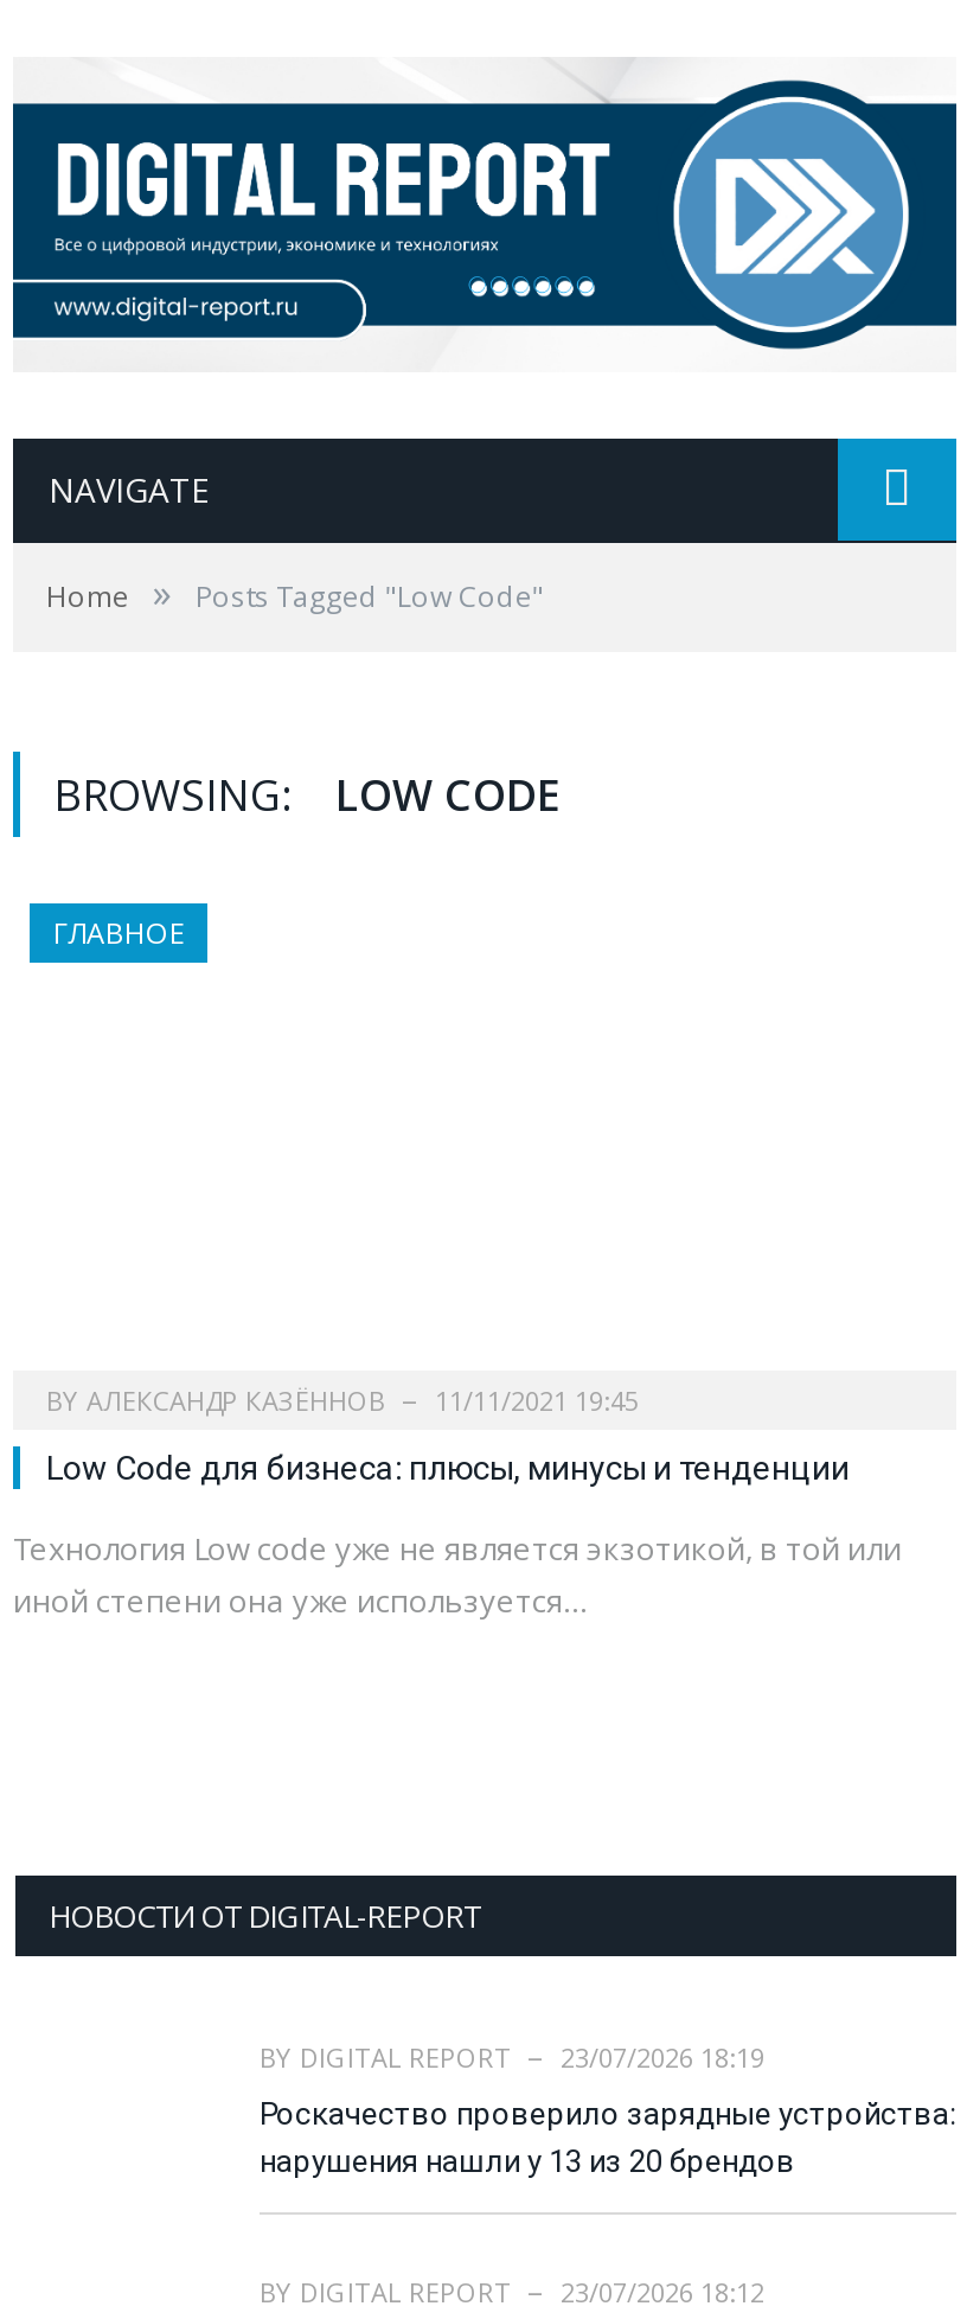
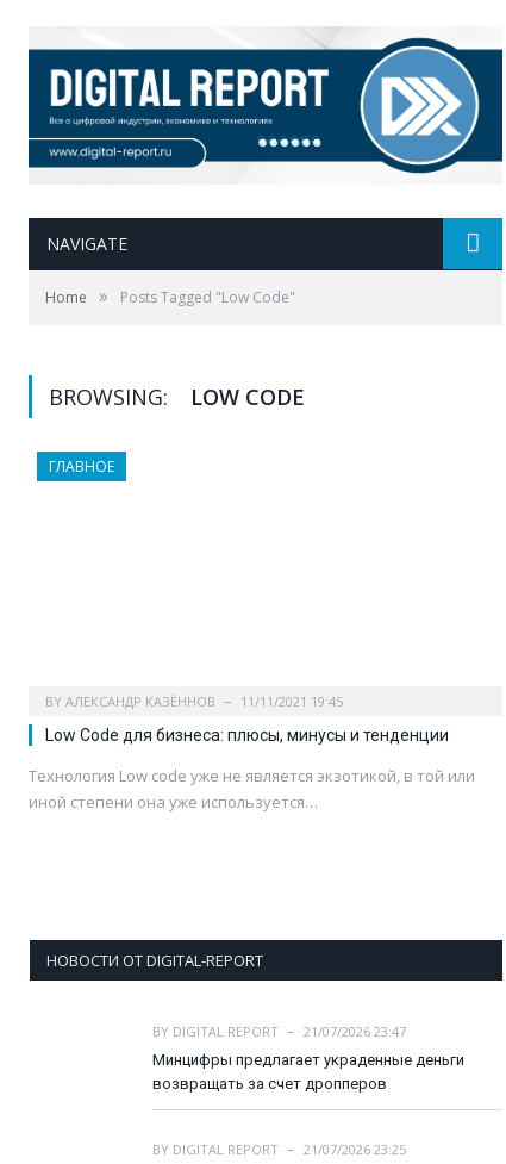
- BY DIGITAL REPORT 23/07/2026 18:19
+ BY DIGITAL REPORT 21/07/2026 23:47

- Роскачество проверило зарядные устройства:
- нарушения нашли у 13 из 20 брендов
+ Минцифры предлагает украденные деньги
+ возвращать за счет дропперов

- BY DIGITAL REPORT 23/07/2026 18:12
+ BY DIGITAL REPORT 21/07/2026 23:25
